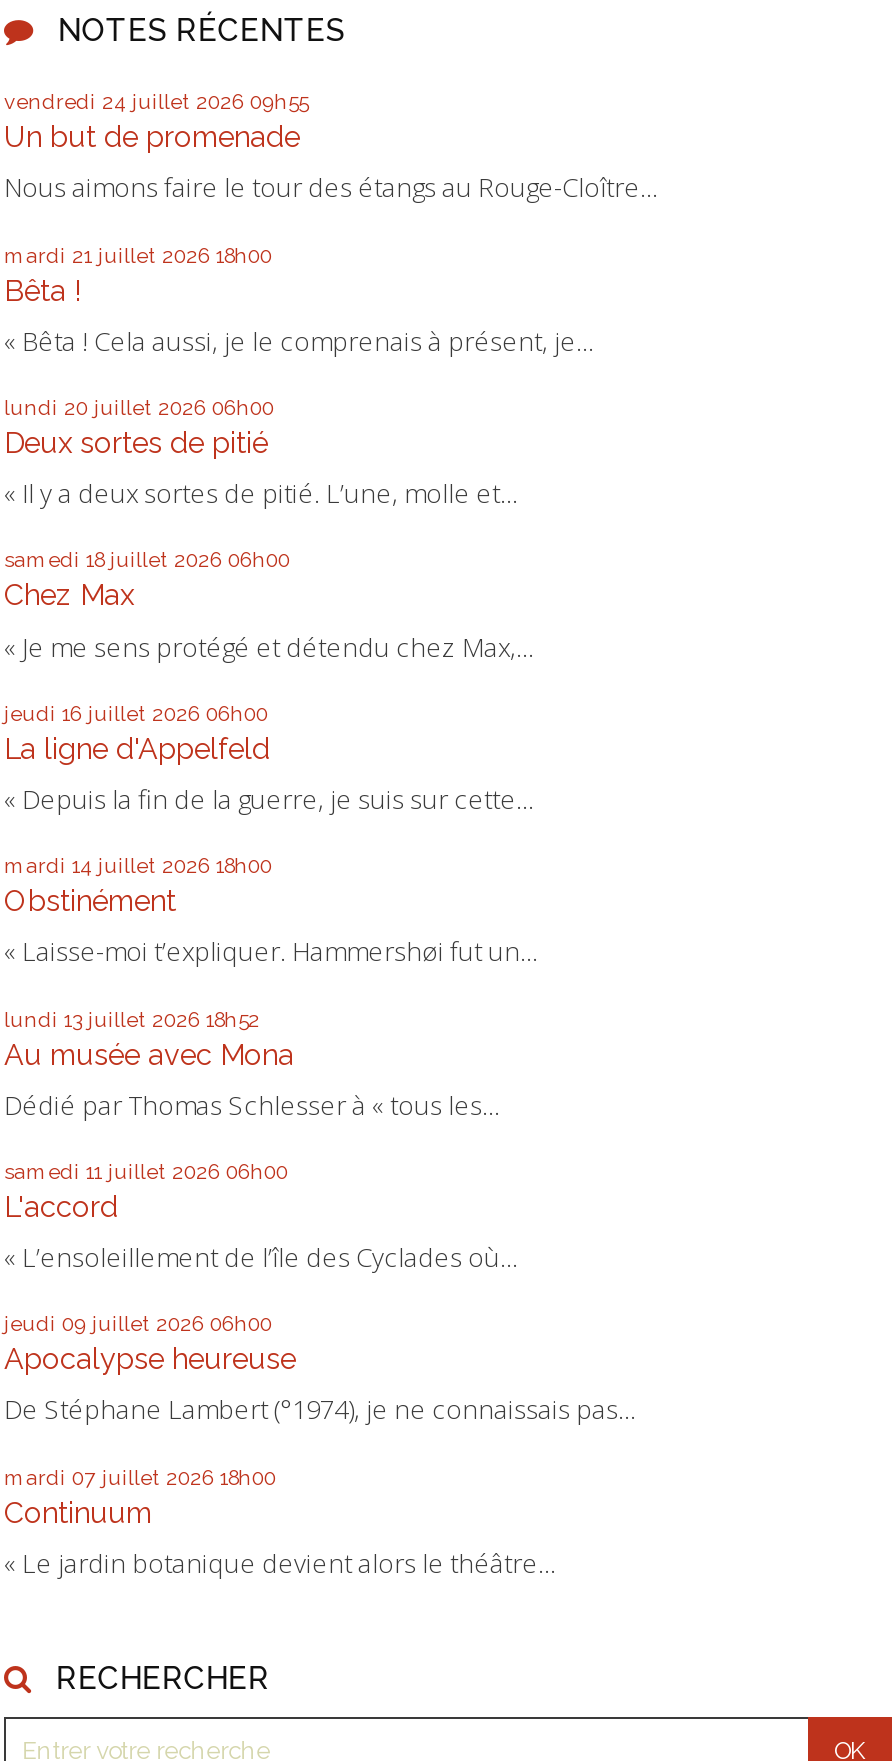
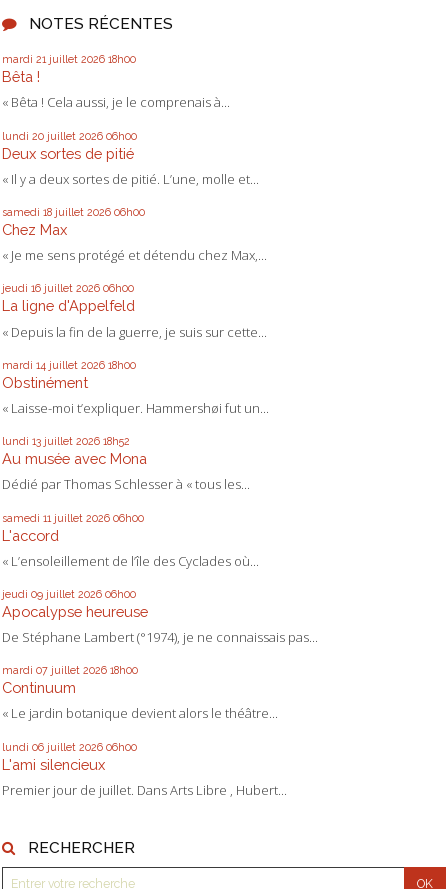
- vendredi 24 juillet 2026 09h55
- Un but de promenade
- Nous aimons faire le tour des étangs au Rouge-Cloître...

moved up: mardi 21 juillet 2026 18h00 | Bêta !

- « Bêta ! Cela aussi, je le comprenais à présent, je...
+ « Bêta ! Cela aussi, je le comprenais à...

moved up: lundi 20 juillet 2026 06h00 | Deux sortes de pitié | « Il y a deux sortes de pitié. L’une, molle et... | ... | Continuum | « Le jardin botanique devient alors le théâtre...

+ lundi 06 juillet 2026 06h00
+ L'ami silencieux
+ Premier jour de juillet. Dans Arts Libre , Hubert...
